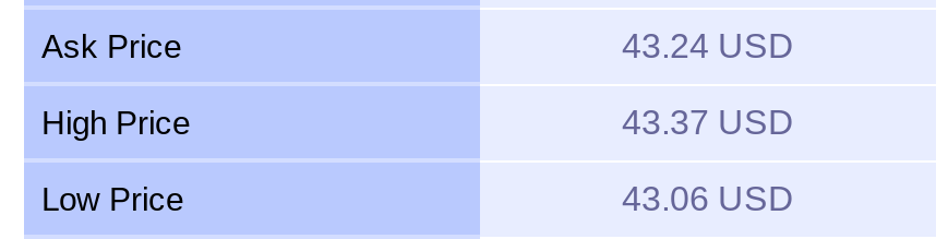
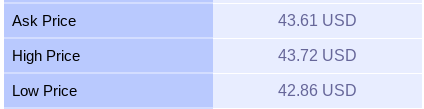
- 43.24 USD
+ 43.61 USD

- 43.37 USD
+ 43.72 USD

- 43.06 USD
+ 42.86 USD
